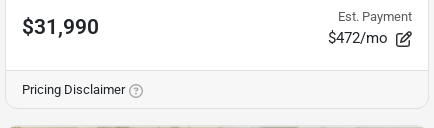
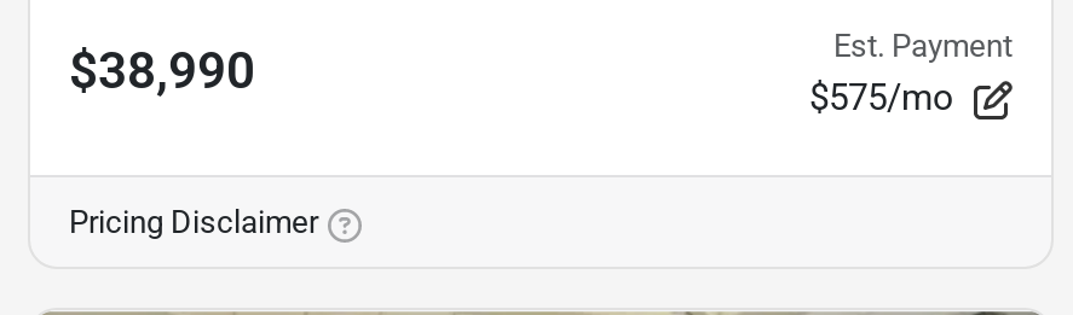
- $31,990
+ $38,990

- $472/mo
+ $575/mo
